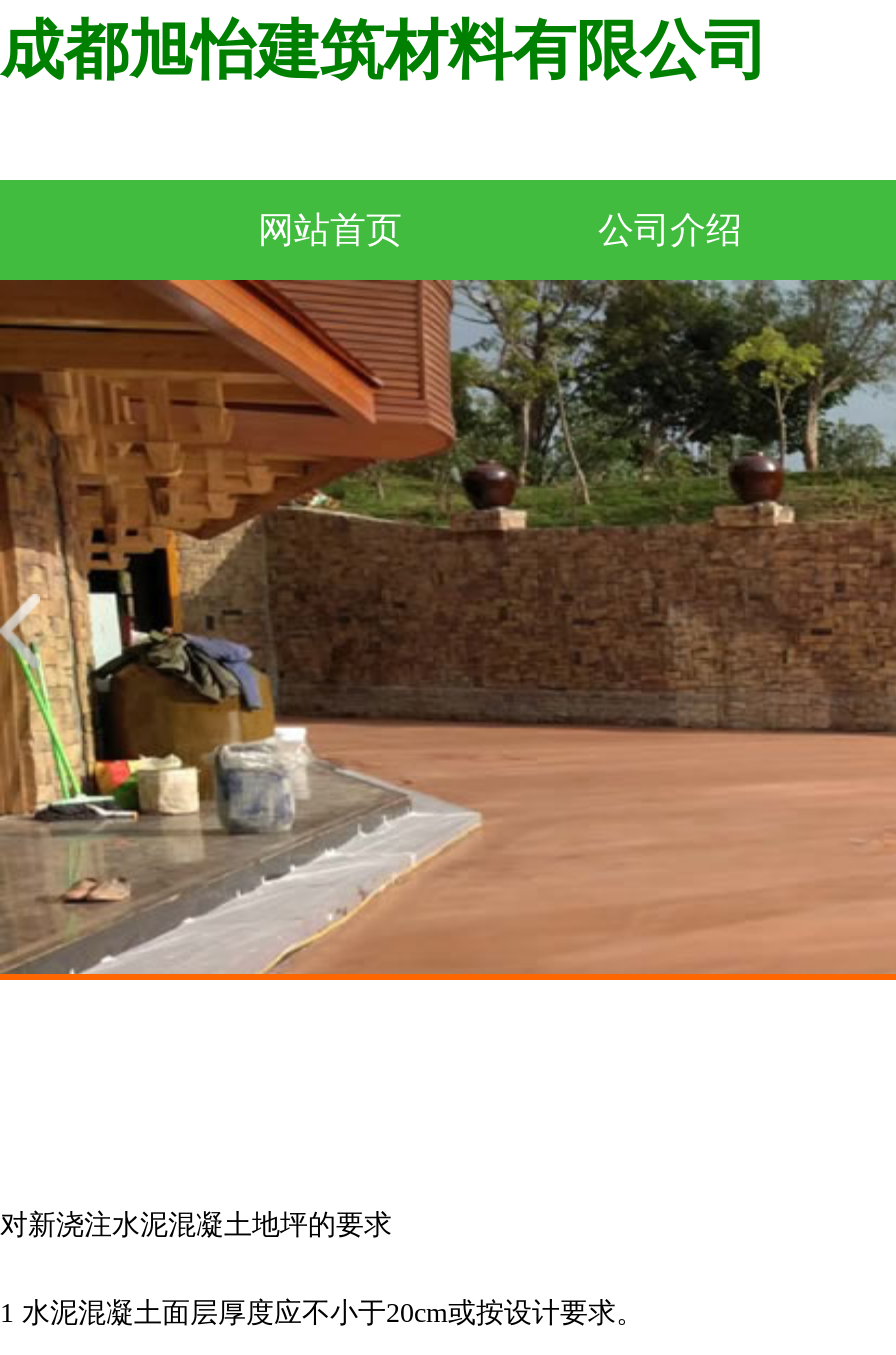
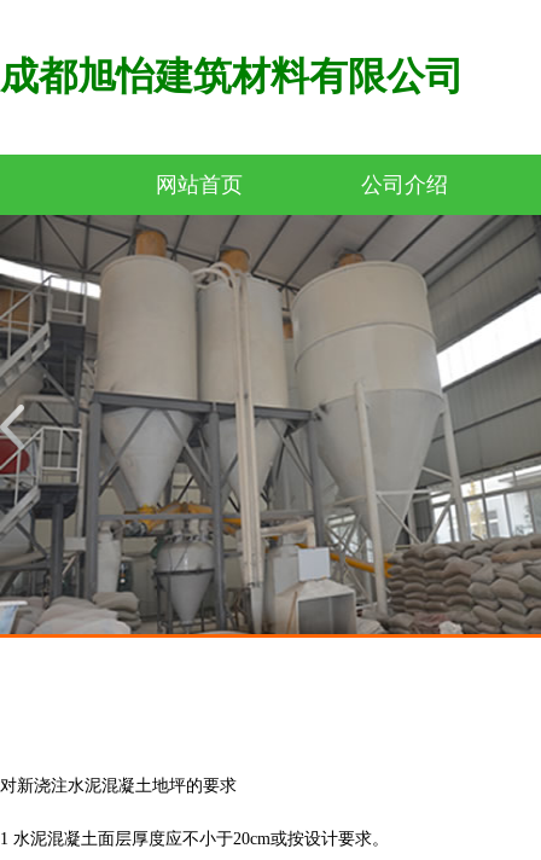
- [image]
+ [image]
